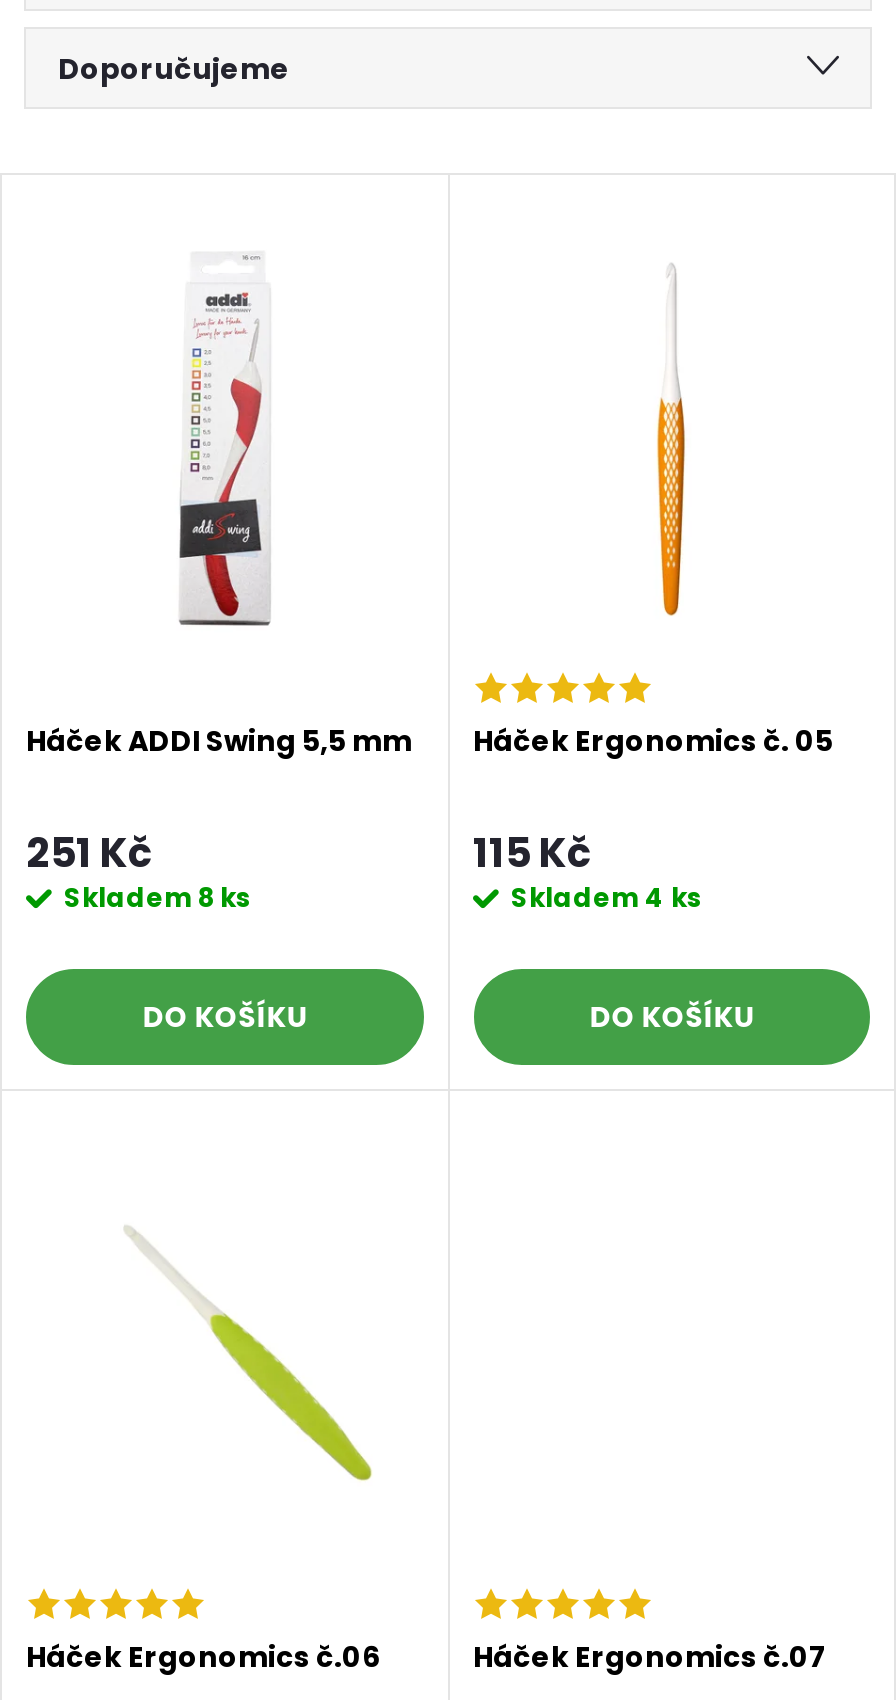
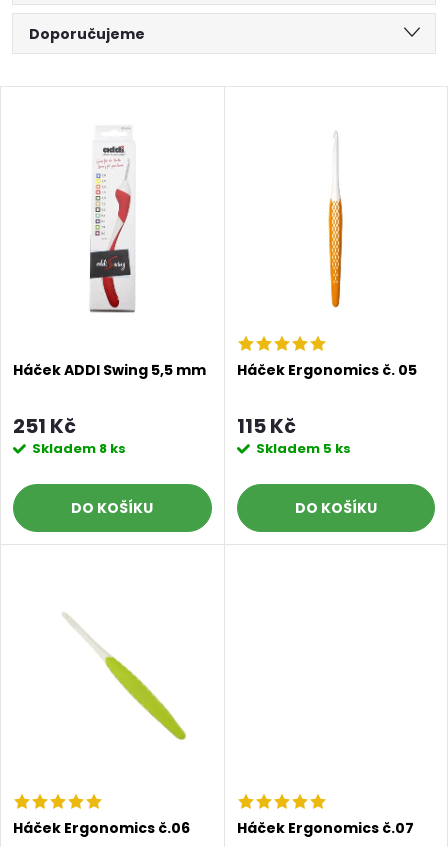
- Skladem 4 ks
+ Skladem 5 ks
